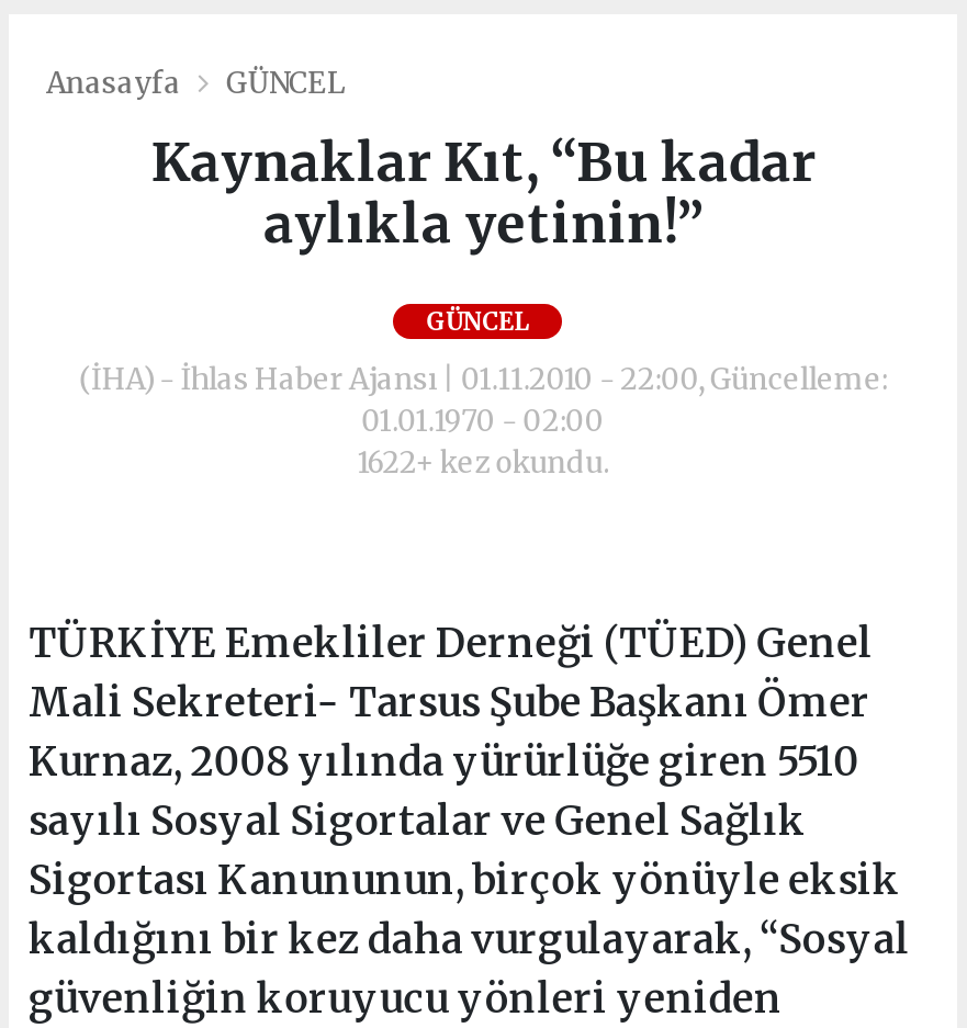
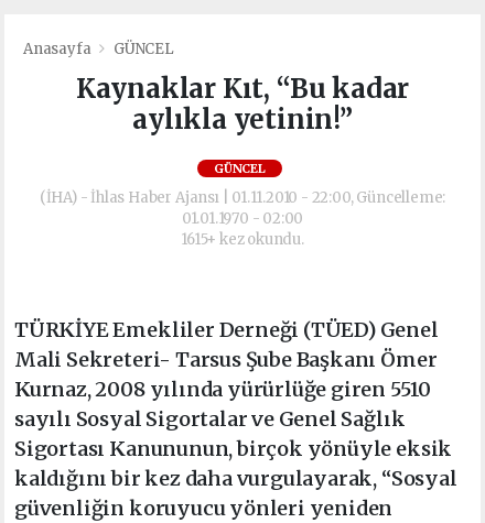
- 1622+ kez okundu.
+ 1615+ kez okundu.
